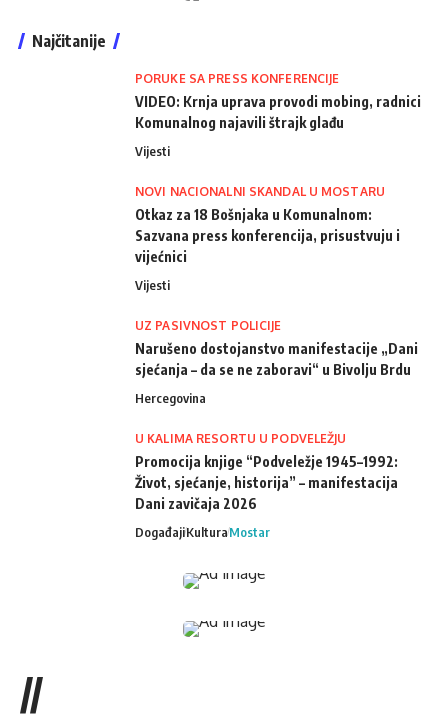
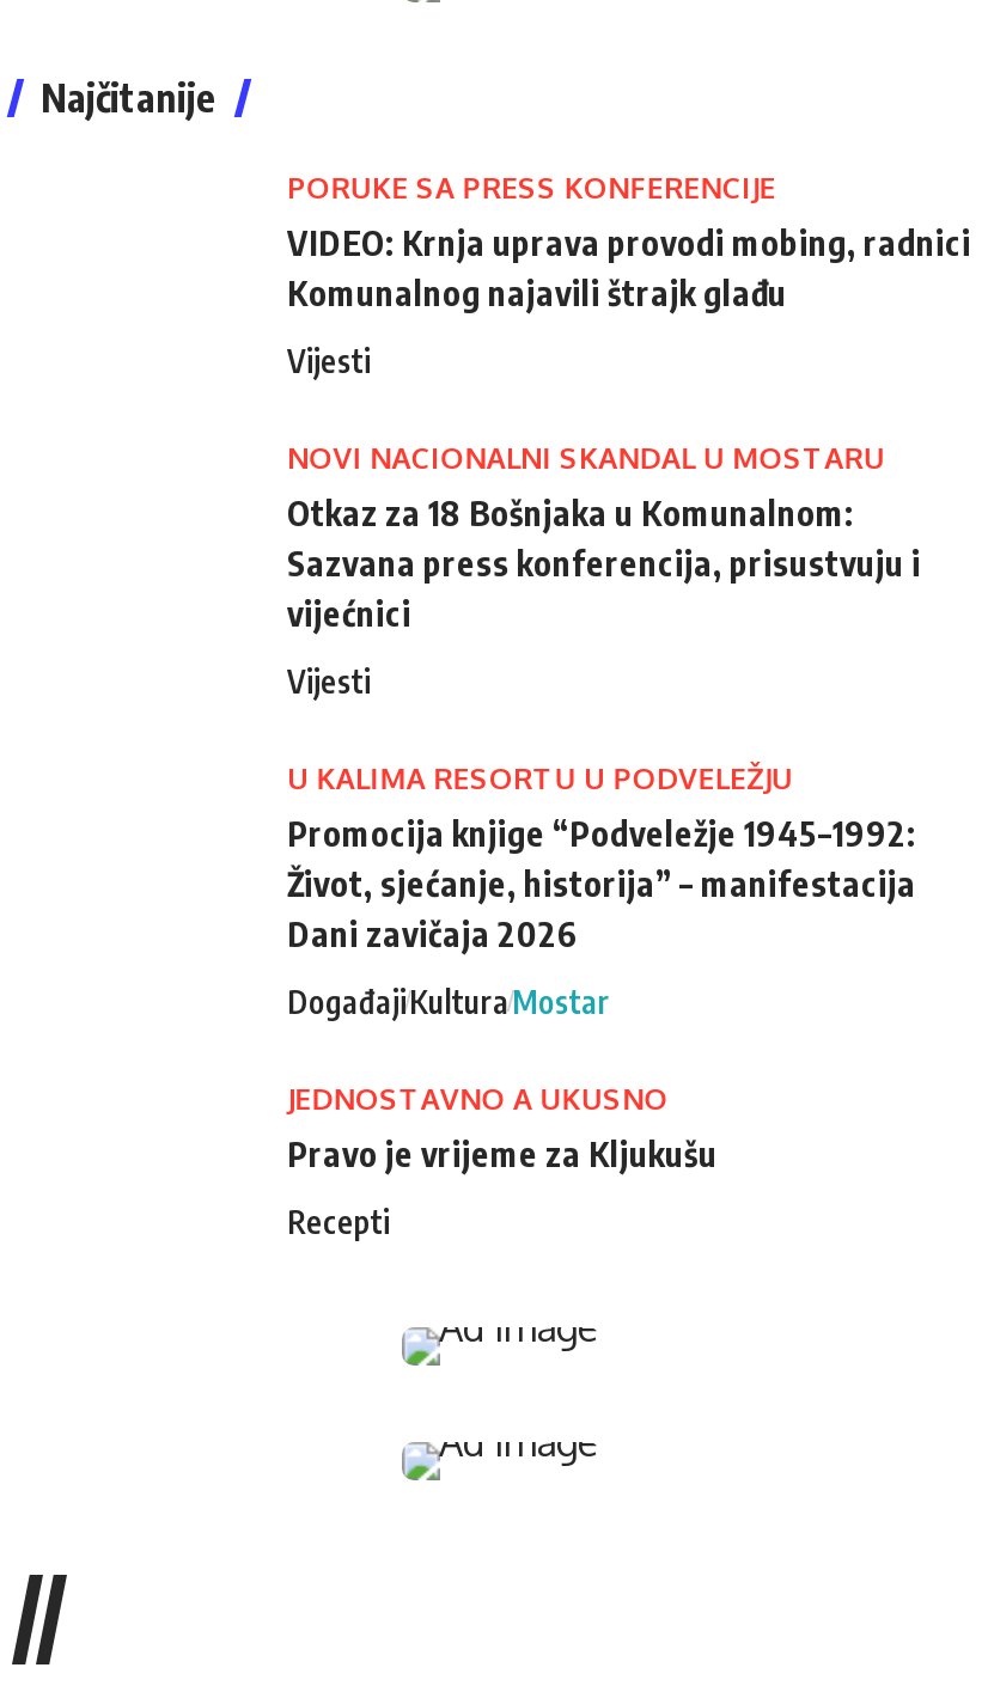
- UZ PASIVNOST POLICIJE
- Narušeno dostojanstvo manifestacije „Dani
- sjećanja – da se ne zaboravi“ u Bivolju Brdu
- Hercegovina

moved up: U KALIMA RESORTU U PODVELEŽJU | Promocija knjige “Podveležje 1945–1992: | Život, sjećanje, historija” – manifestacija | Dani zavičaja 2026 | DogađajiKultura Mostar

+ JEDNOSTAVNO A UKUSNO
+ Pravo je vrijeme za Kljukušu
+ Recepti
